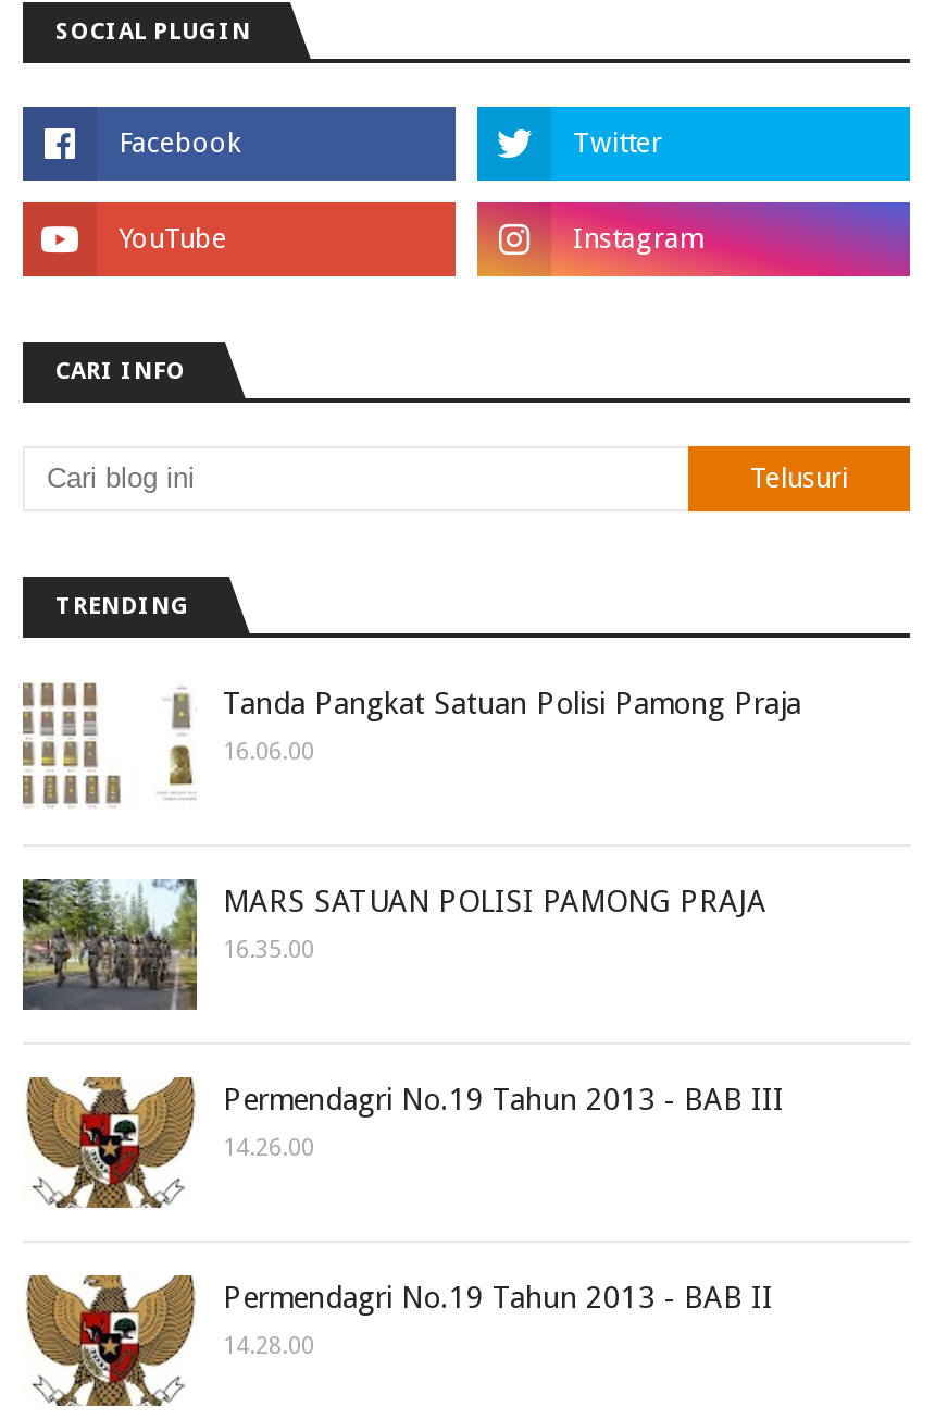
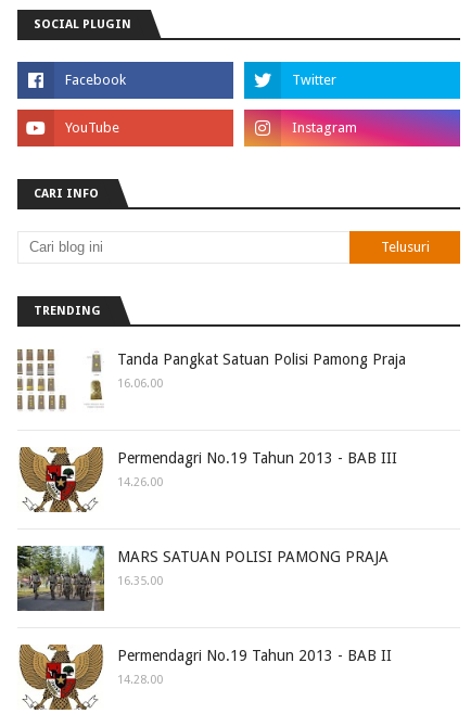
moved down: [image] | MARS SATUAN POLISI PAMONG PRAJA | 16.35.00

moved up: [image] | Permendagri No.19 Tahun 2013 - BAB III | 14.26.00
